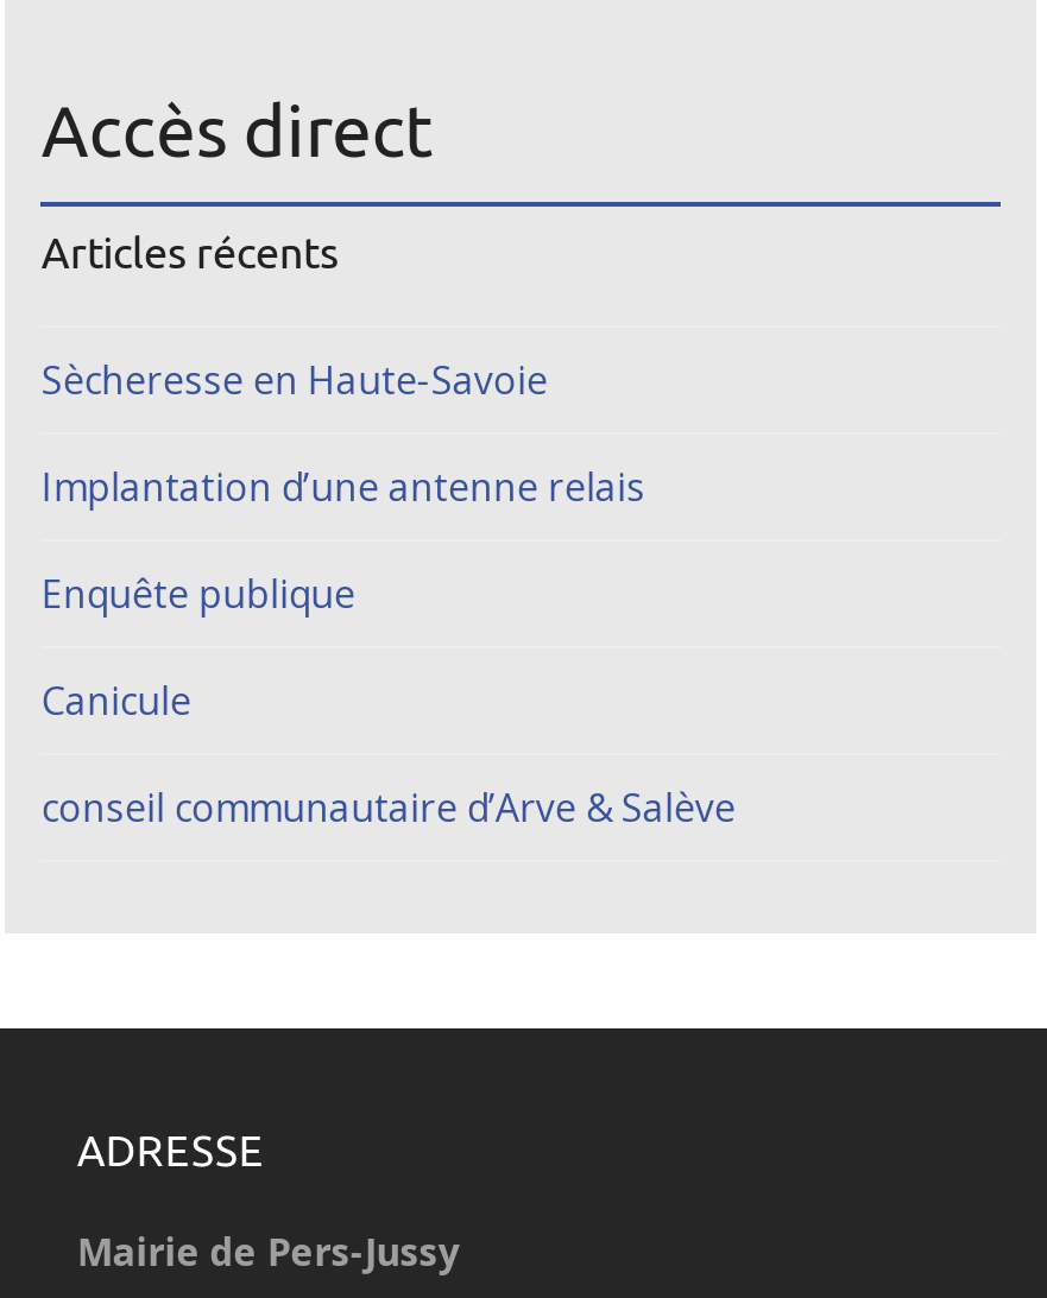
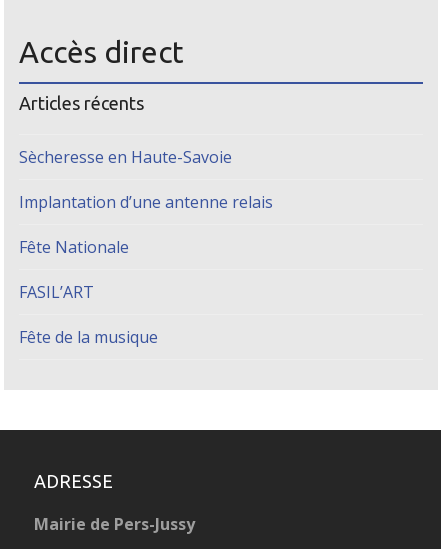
- Enquête publique
+ Fête Nationale

- Canicule
+ FASIL’ART

- conseil communautaire d’Arve & Salève
+ Fête de la musique
